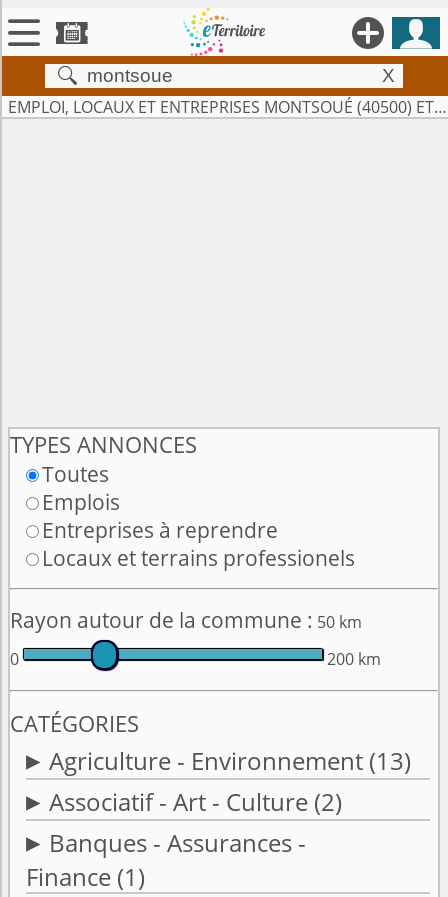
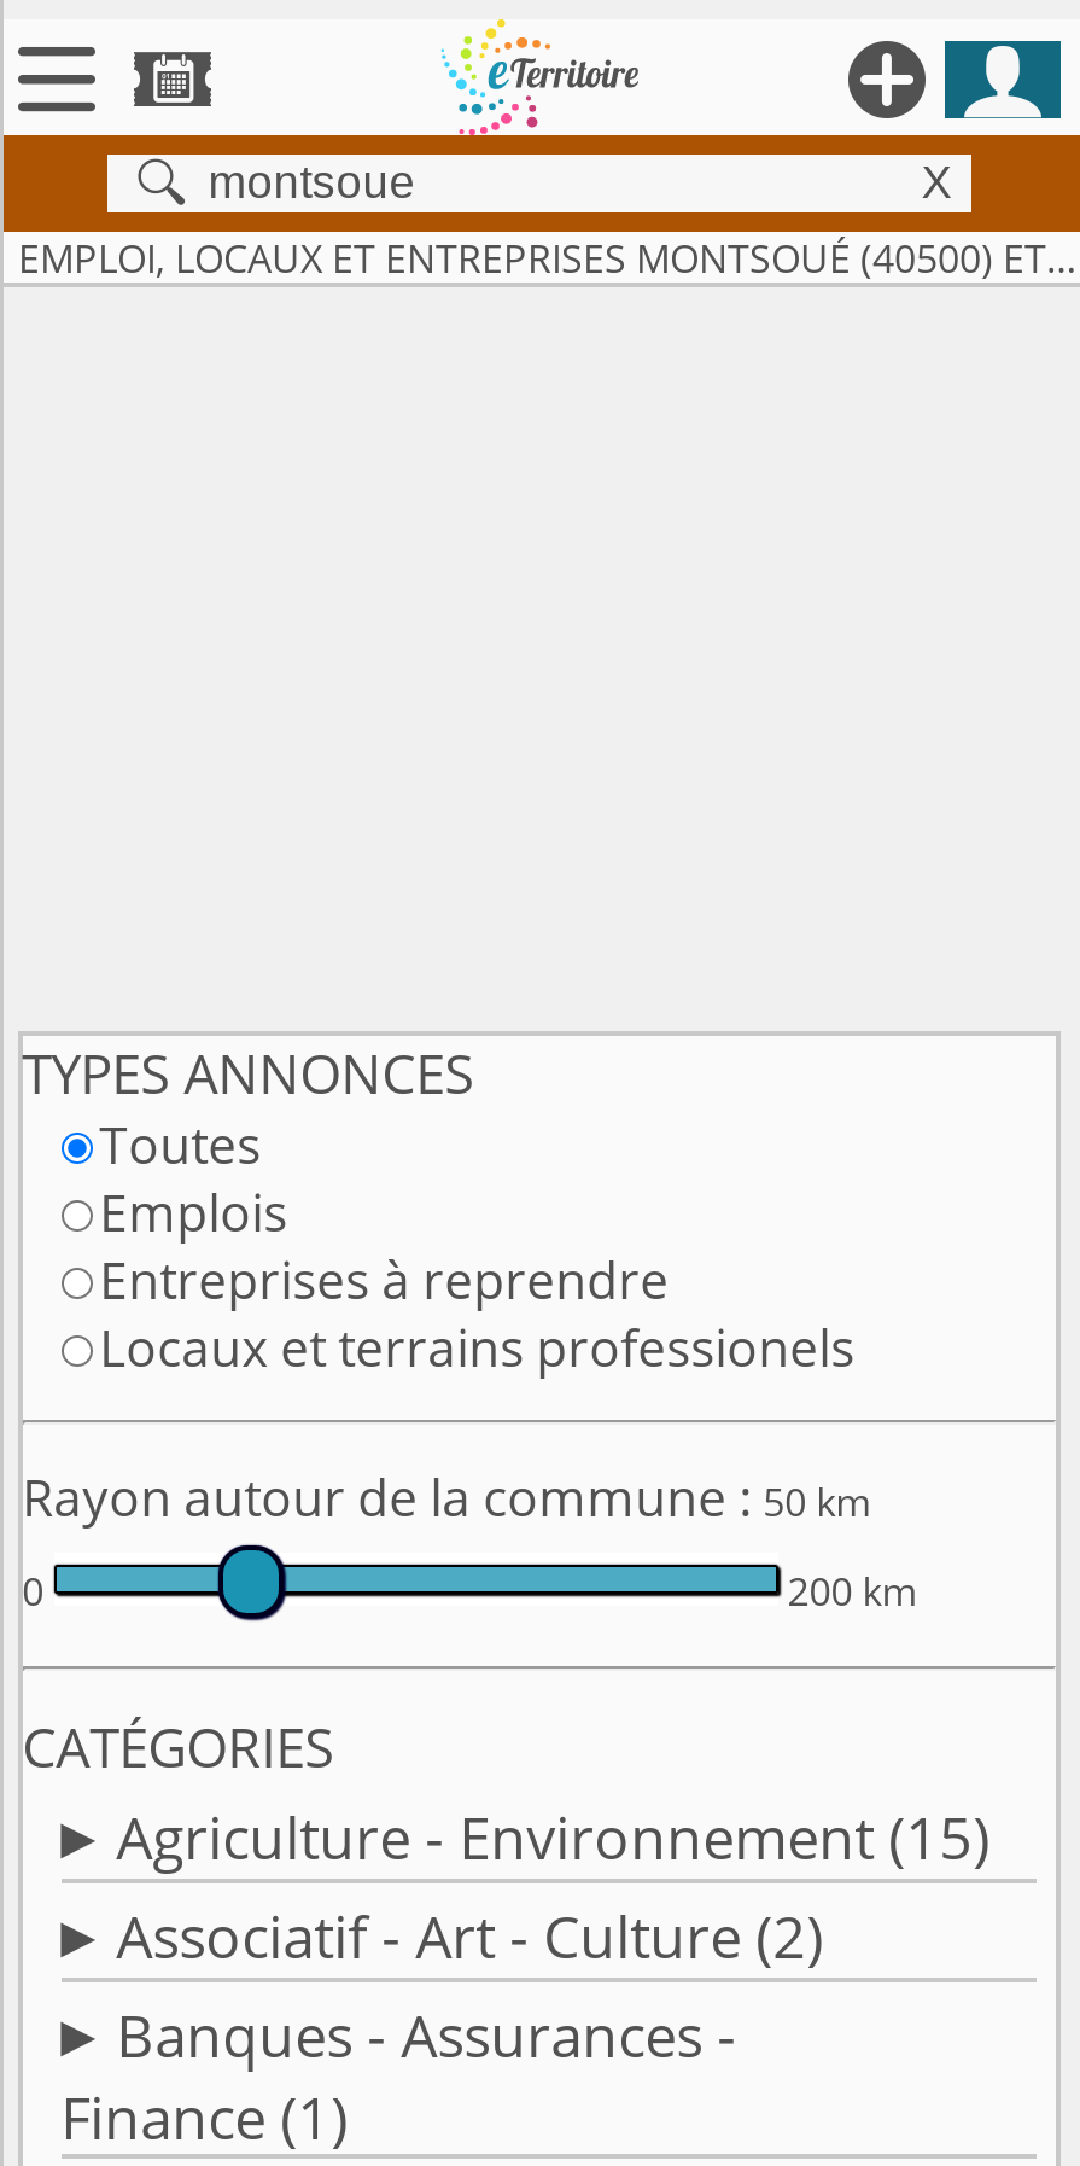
- Agriculture - Environnement (13)
+ Agriculture - Environnement (15)
